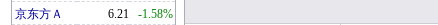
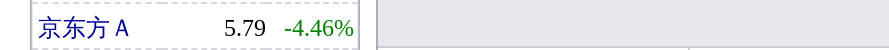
- 6.21
+ 5.79

- -1.58%
+ -4.46%
